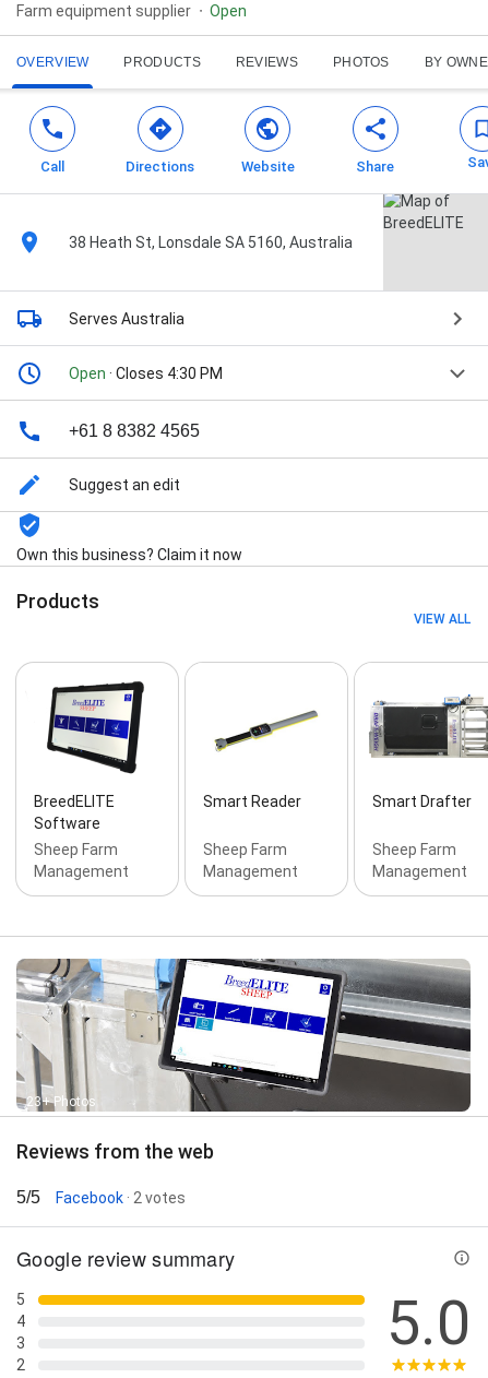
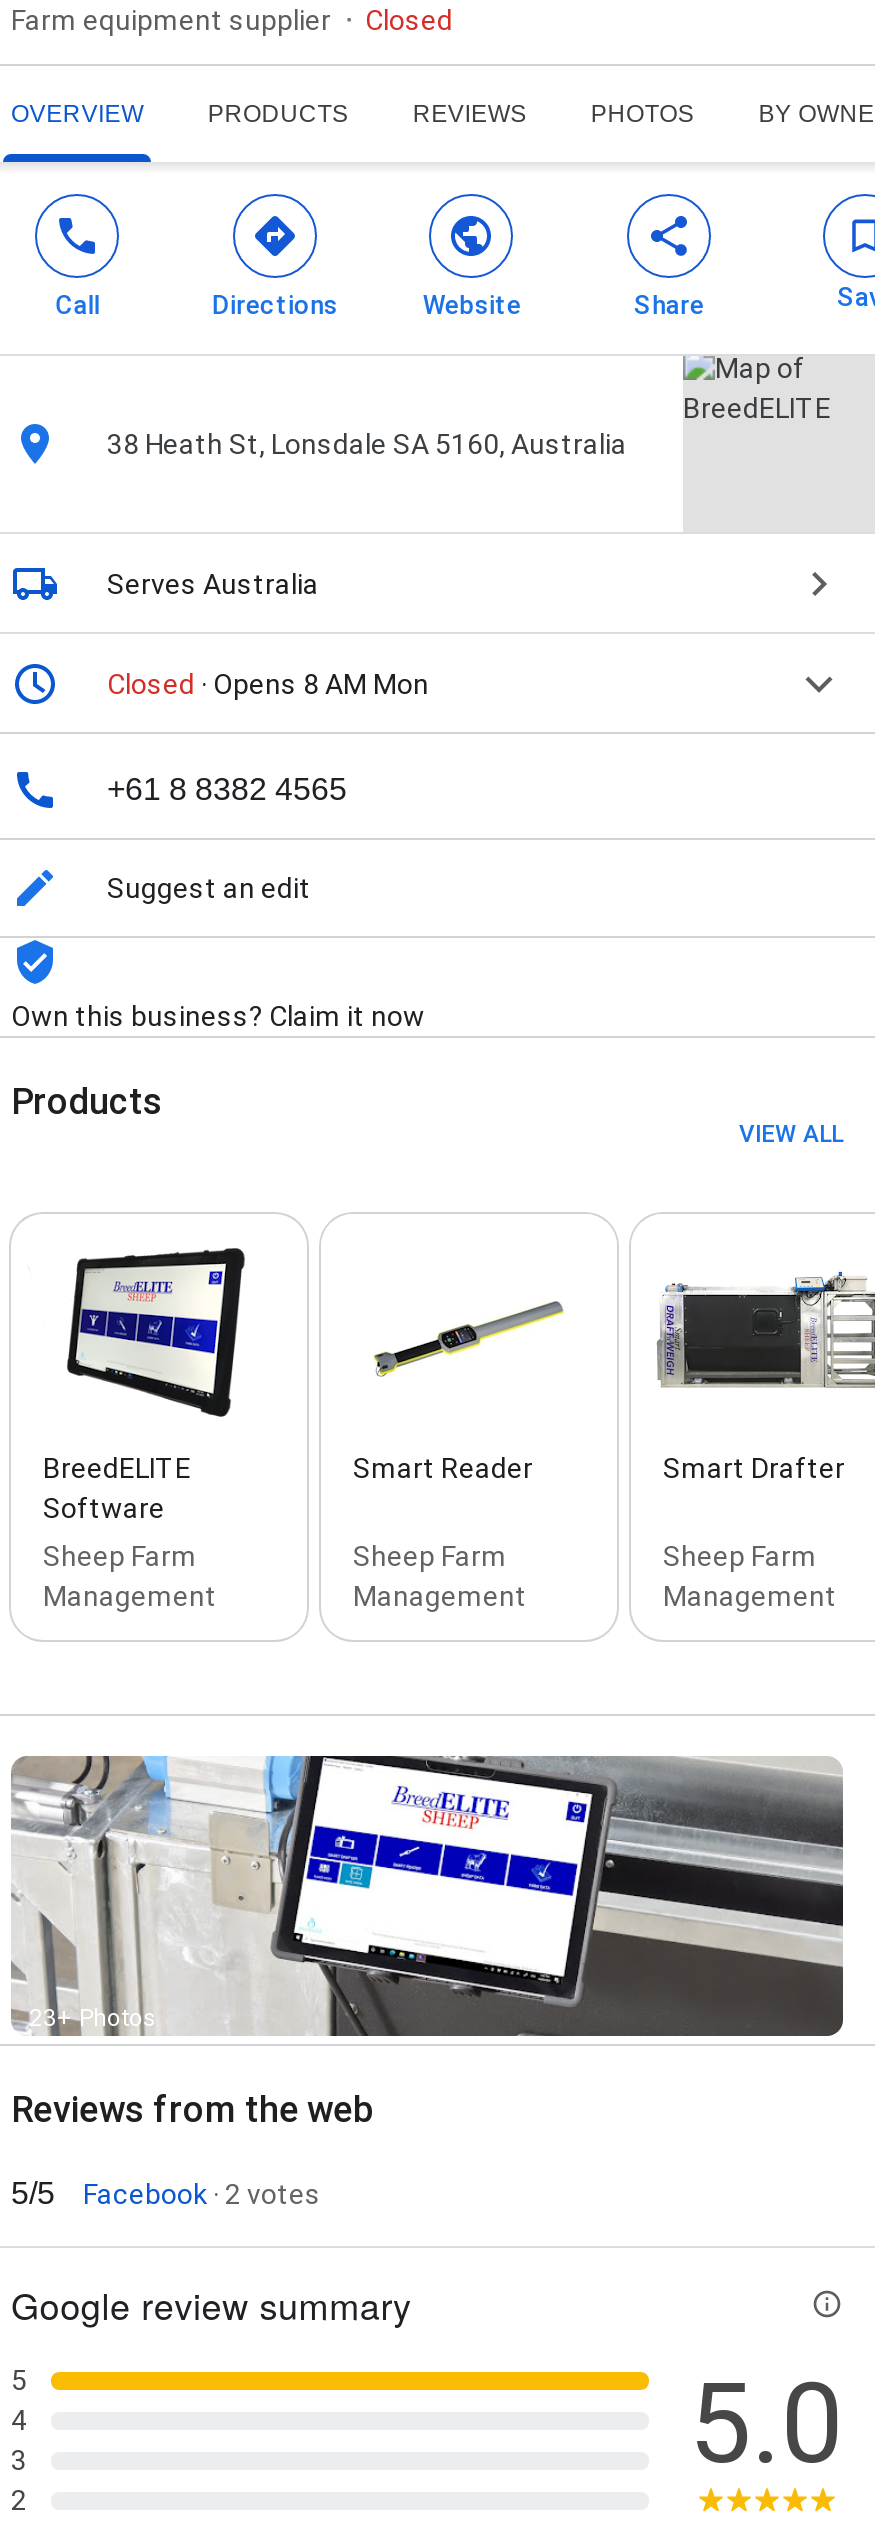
- Open
+ Closed

- Open · Closes 4:30 PM
+ Closed · Opens 8 AM Mon
